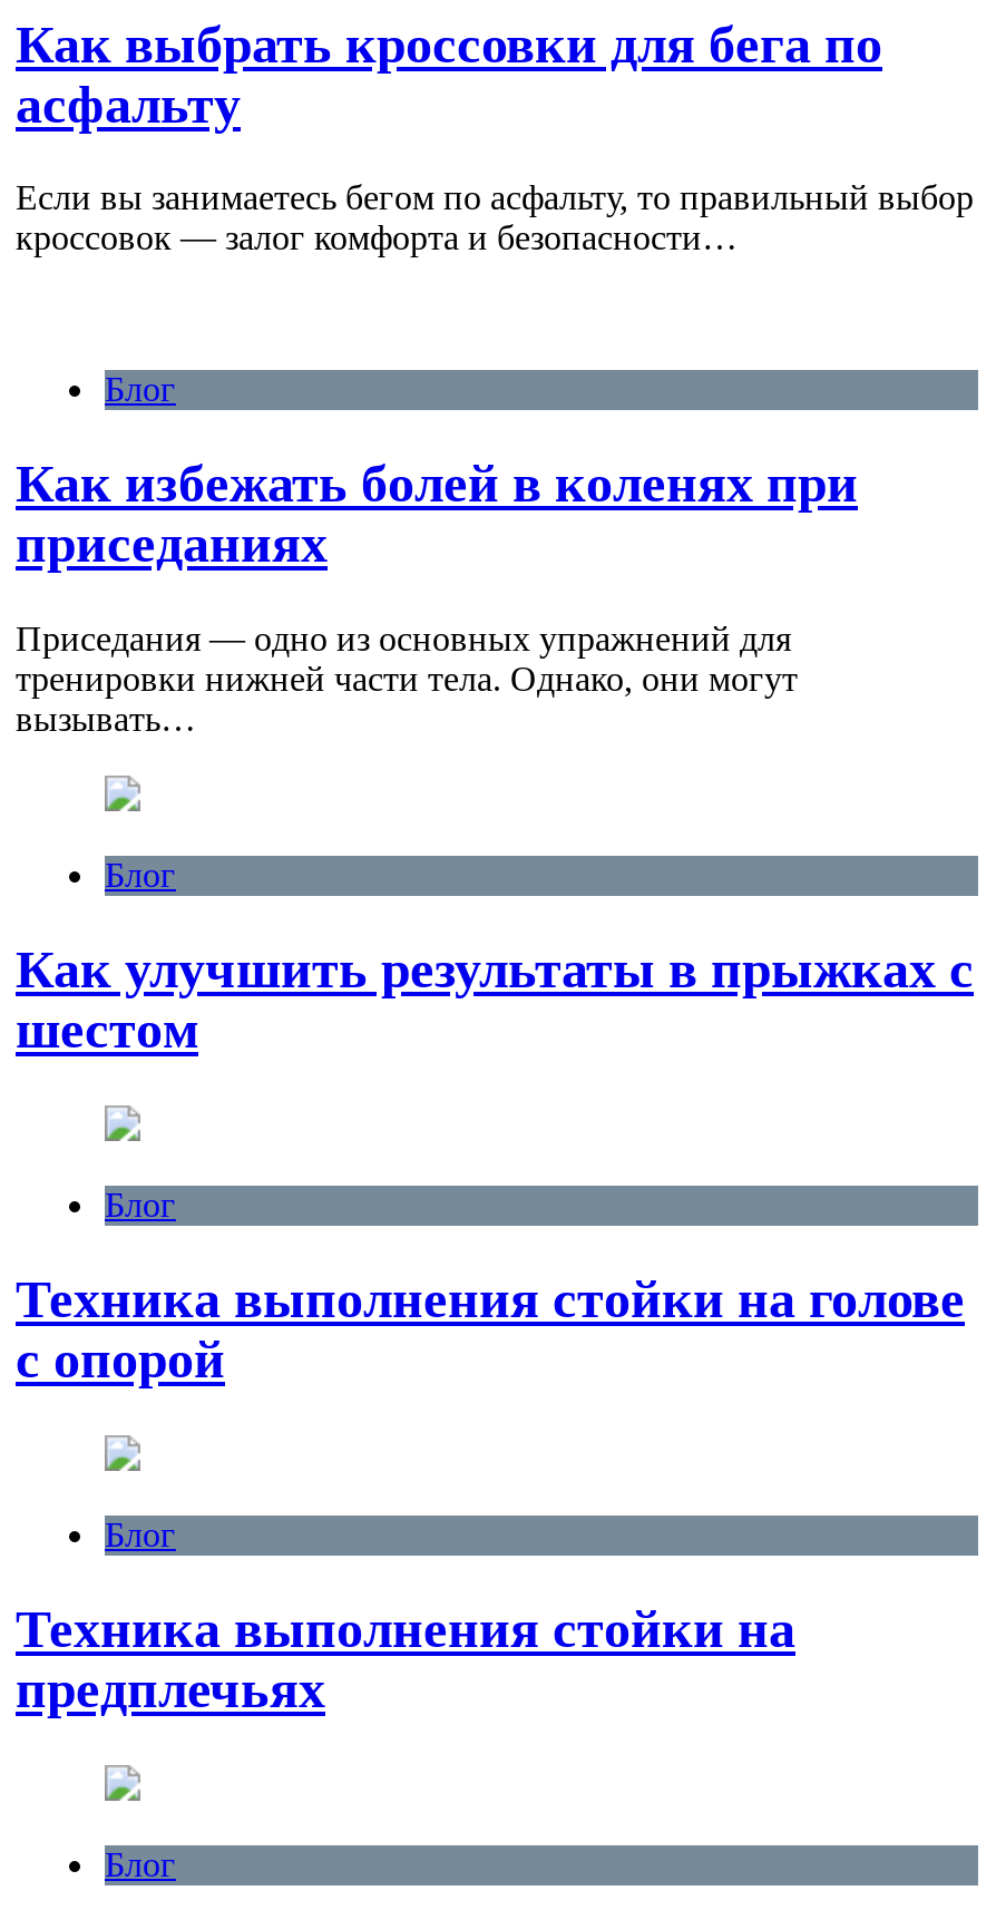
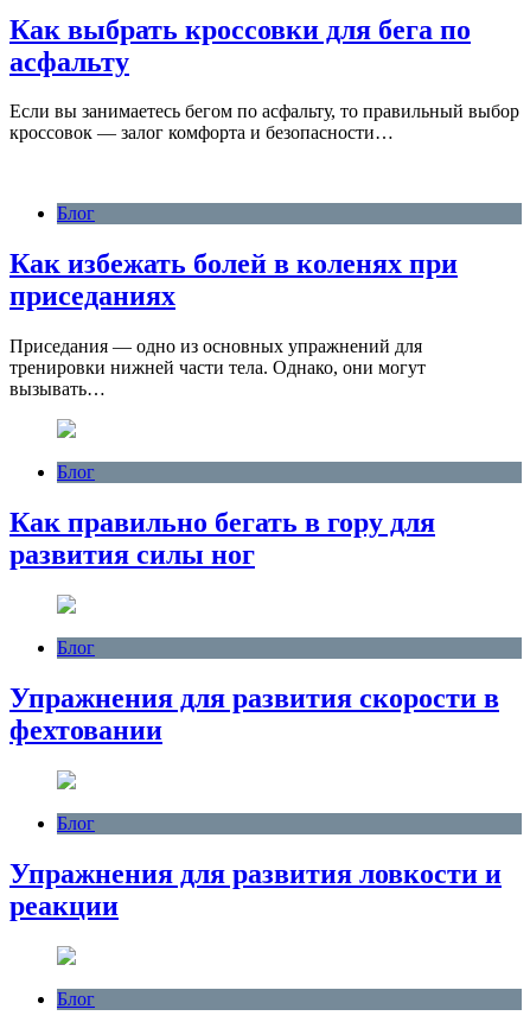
- Как улучшить результаты в прыжках с
- шестом
+ Как правильно бегать в гору для
+ развития силы ног

- Техника выполнения стойки на голове
- с опорой
+ Упражнения для развития скорости в
+ фехтовании

- Техника выполнения стойки на
- предплечьях
+ Упражнения для развития ловкости и
+ реакции
